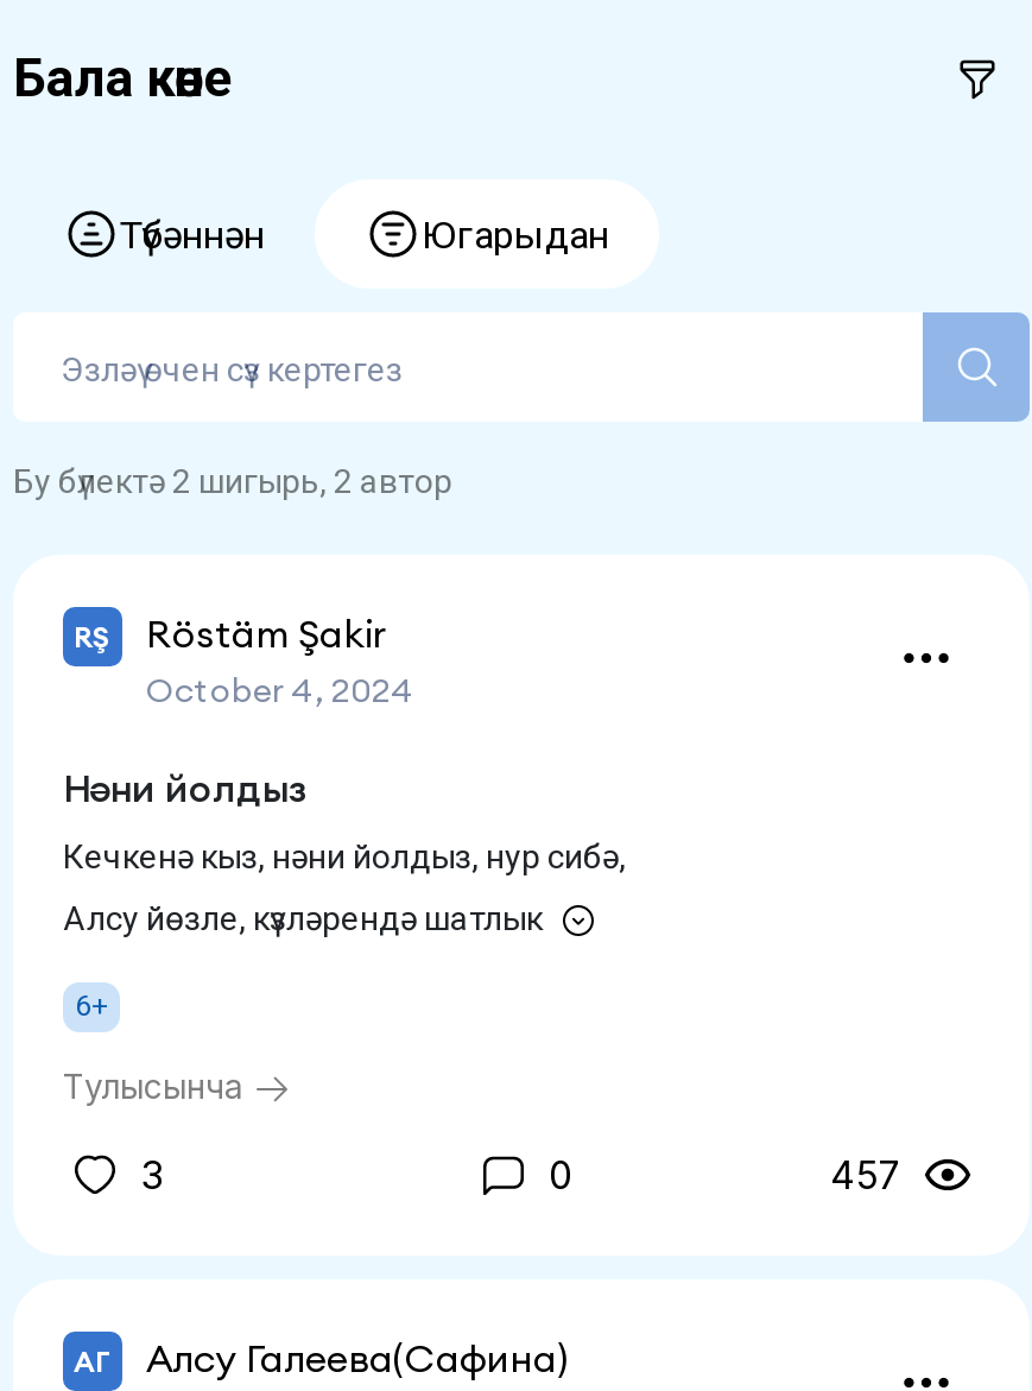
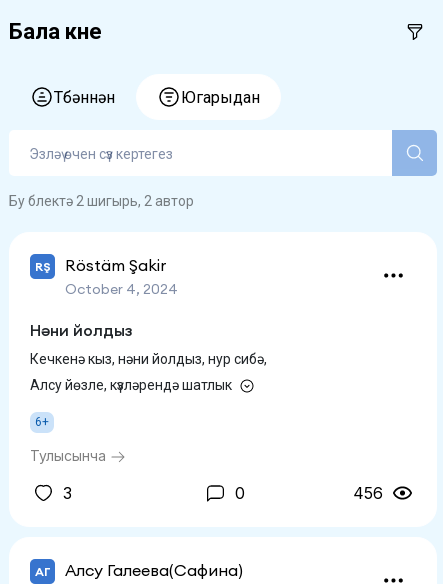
- 457
+ 456
